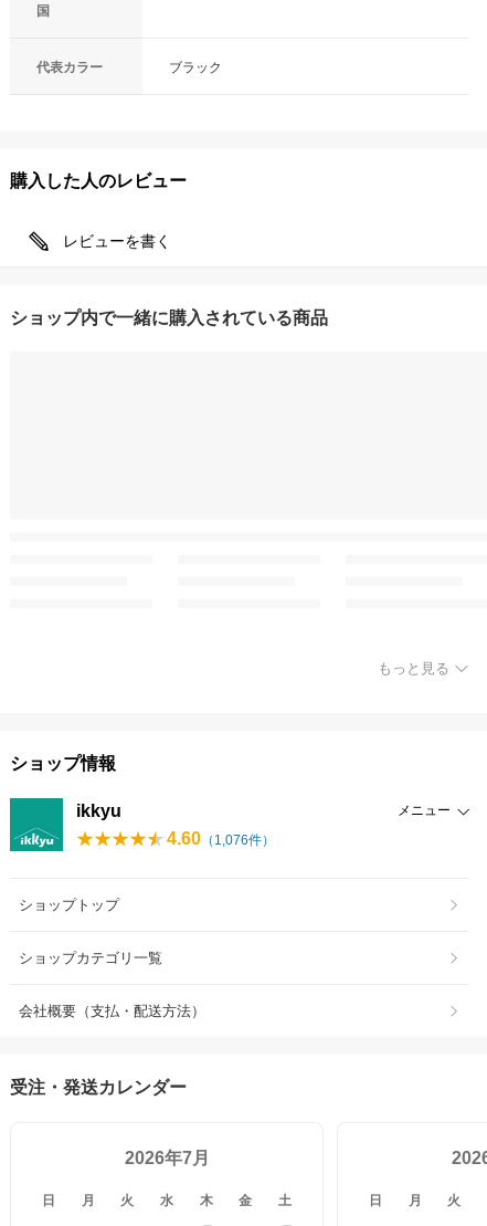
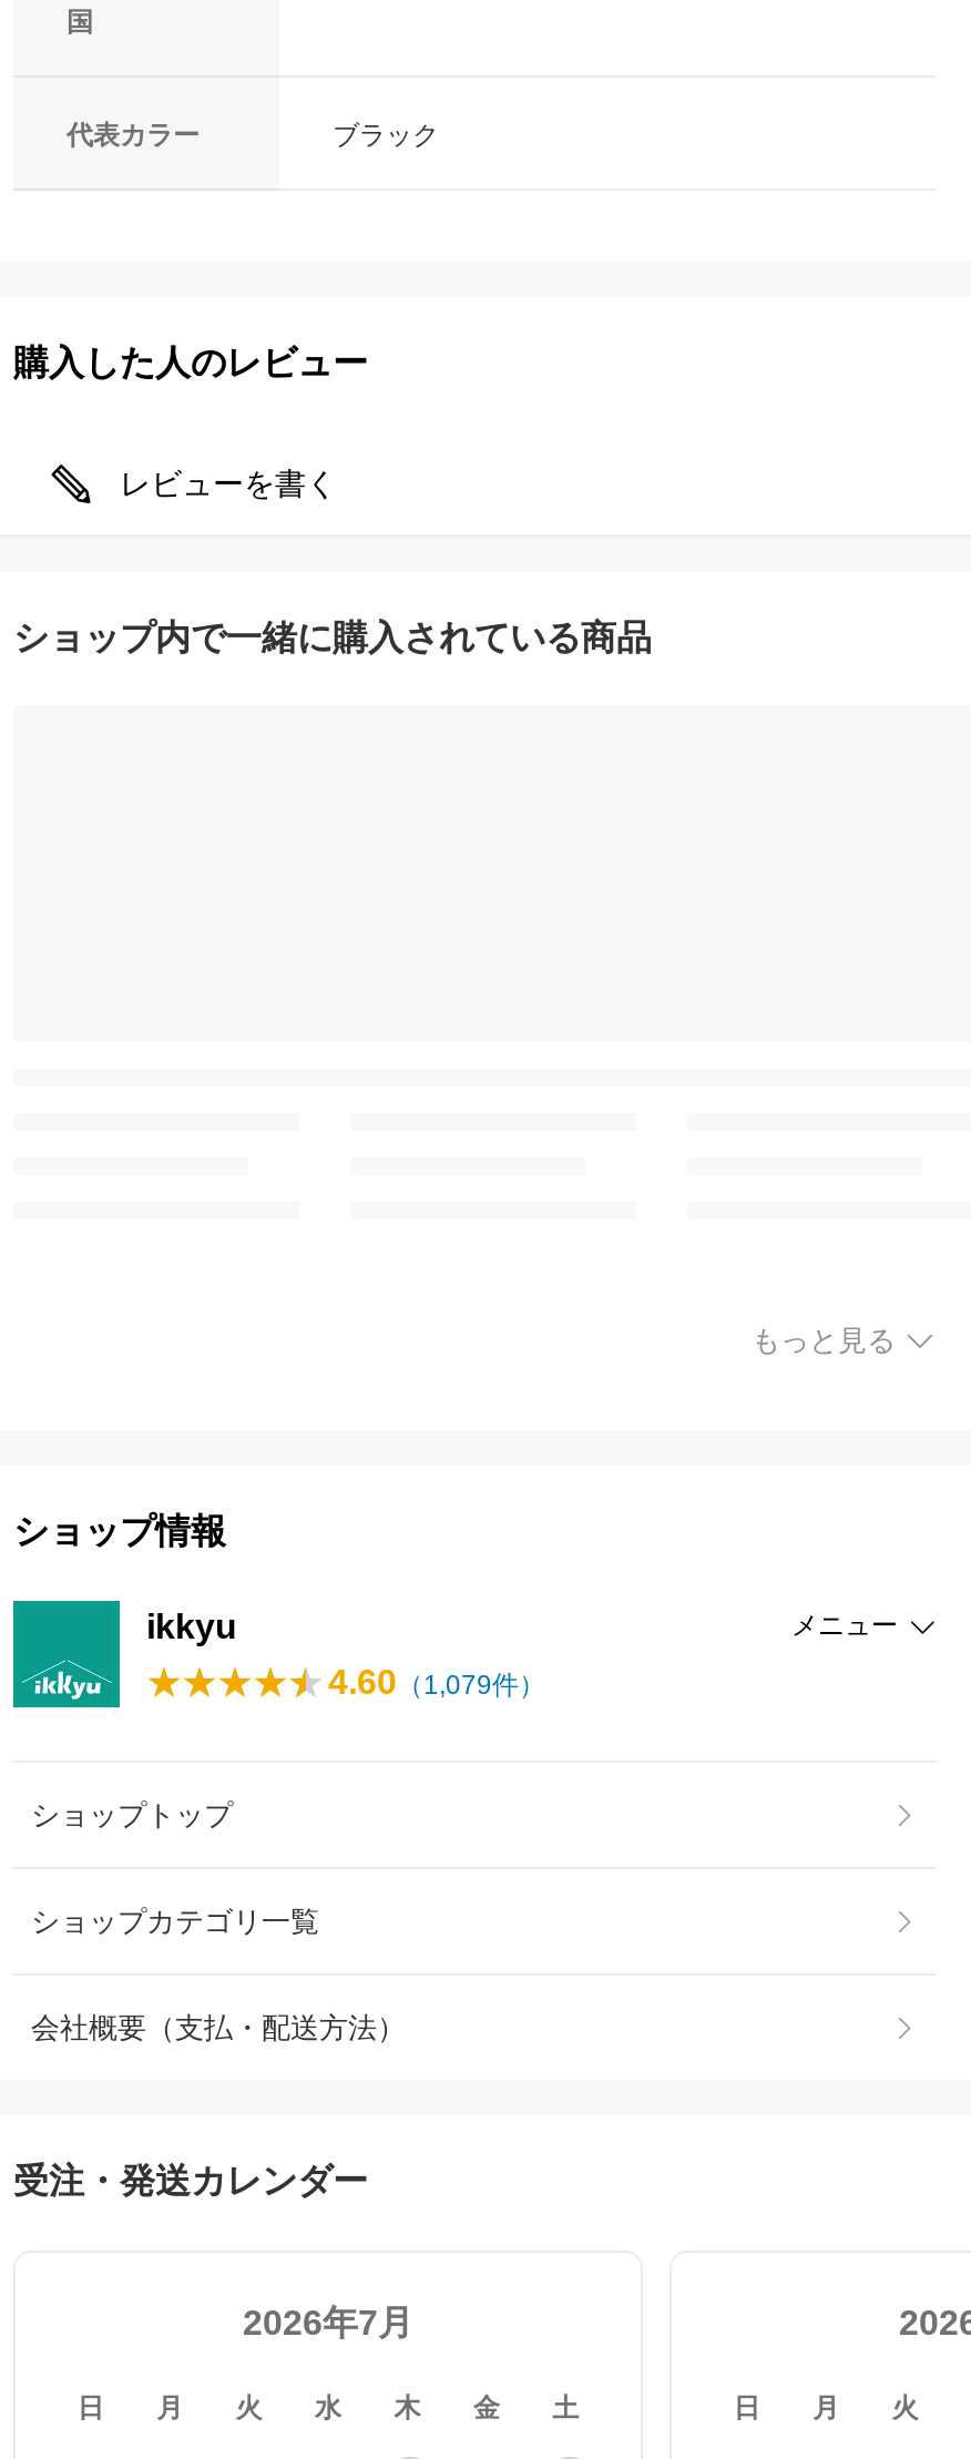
- 4.60（1,076件）
+ 4.60（1,079件）
